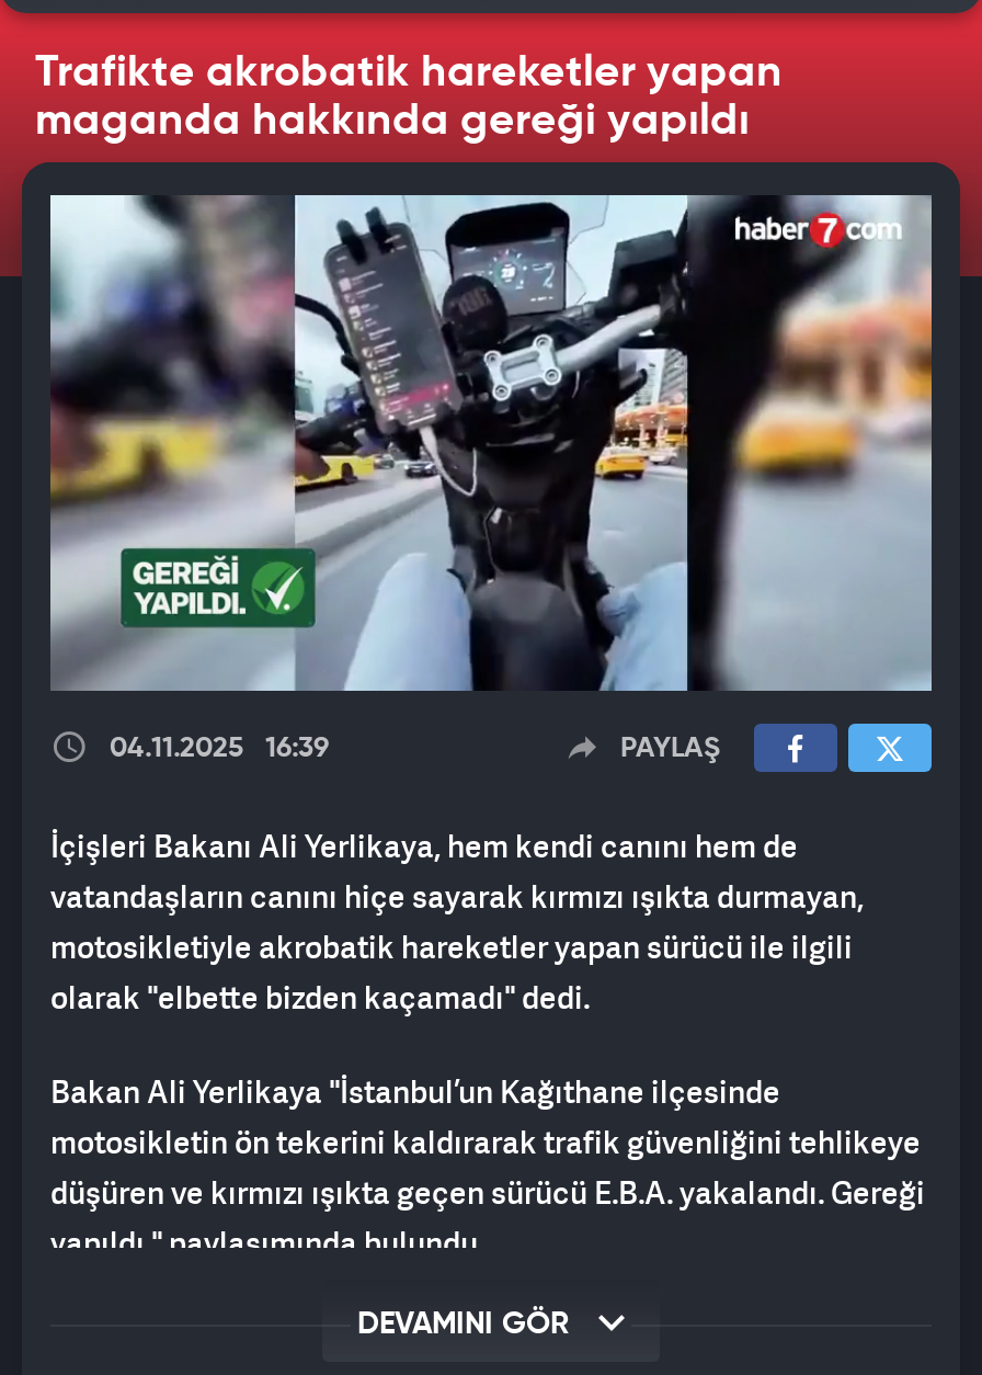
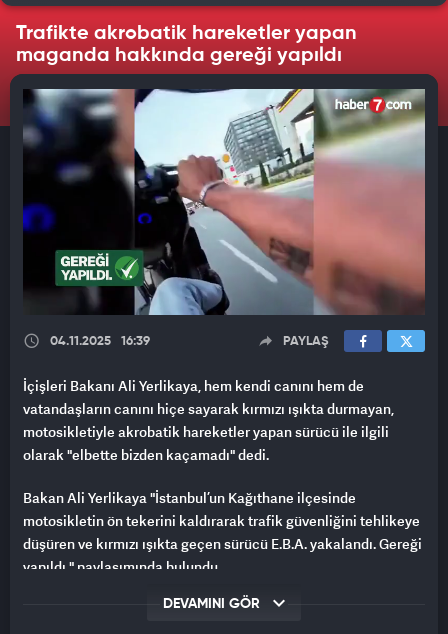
- [image]
+ [image]
